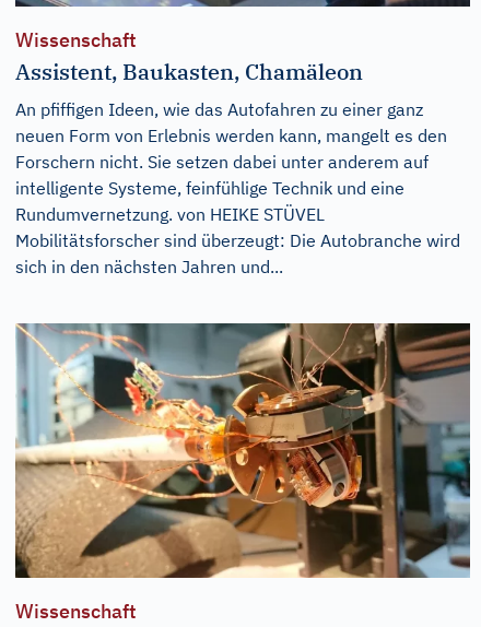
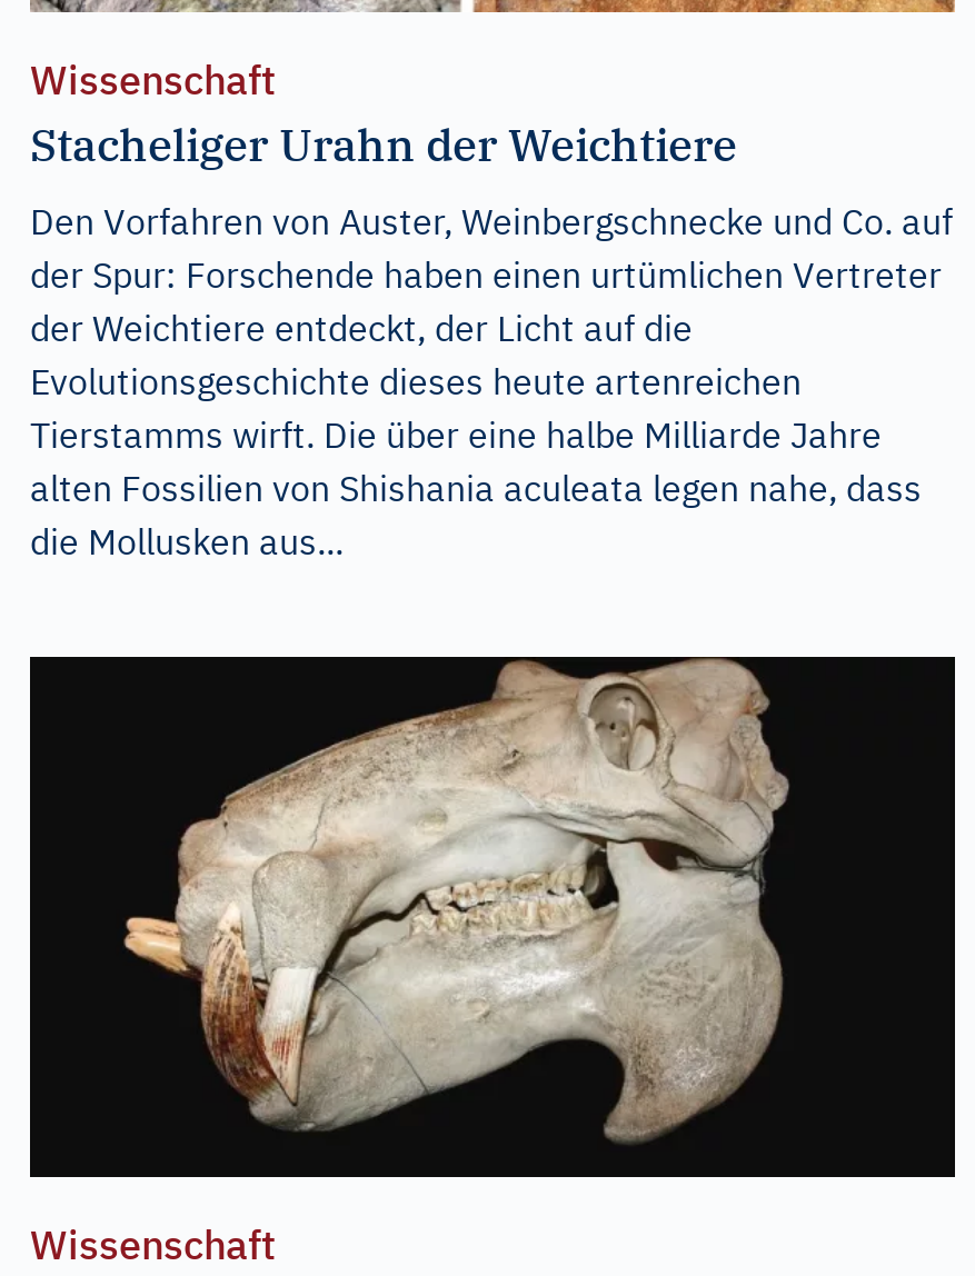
- Assistent, Baukasten, Chamäleon
- An pfiffigen Ideen, wie das Autofahren zu einer ganz
- neuen Form von Erlebnis werden kann, mangelt es den
- Forschern nicht. Sie setzen dabei unter anderem auf
- intelligente Systeme, feinfühlige Technik und eine
- Rundumvernetzung. von HEIKE STÜVEL
- Mobilitätsforscher sind überzeugt: Die Autobranche wird
- sich in den nächsten Jahren und...
+ Stacheliger Urahn der Weichtiere
+ Den Vorfahren von Auster, Weinbergschnecke und Co. auf
+ der Spur: Forschende haben einen urtümlichen Vertreter
+ der Weichtiere entdeckt, der Licht auf die
+ Evolutionsgeschichte dieses heute artenreichen
+ Tierstamms wirft. Die über eine halbe Milliarde Jahre
+ alten Fossilien von Shishania aculeata legen nahe, dass
+ die Mollusken aus...

- [image]
+ [image]
